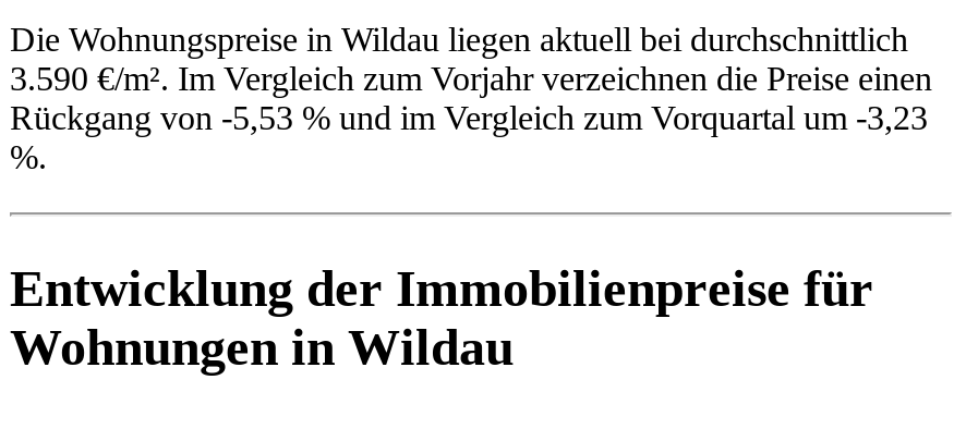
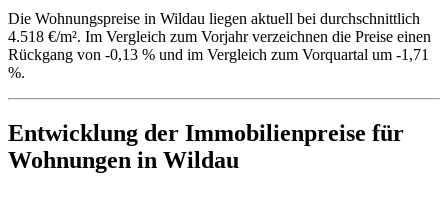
- 3.590 €/m². Im Vergleich zum Vorjahr verzeichnen die Preise einen
+ 4.518 €/m². Im Vergleich zum Vorjahr verzeichnen die Preise einen

- Rückgang von -5,53 % und im Vergleich zum Vorquartal um -3,23
+ Rückgang von -0,13 % und im Vergleich zum Vorquartal um -1,71
